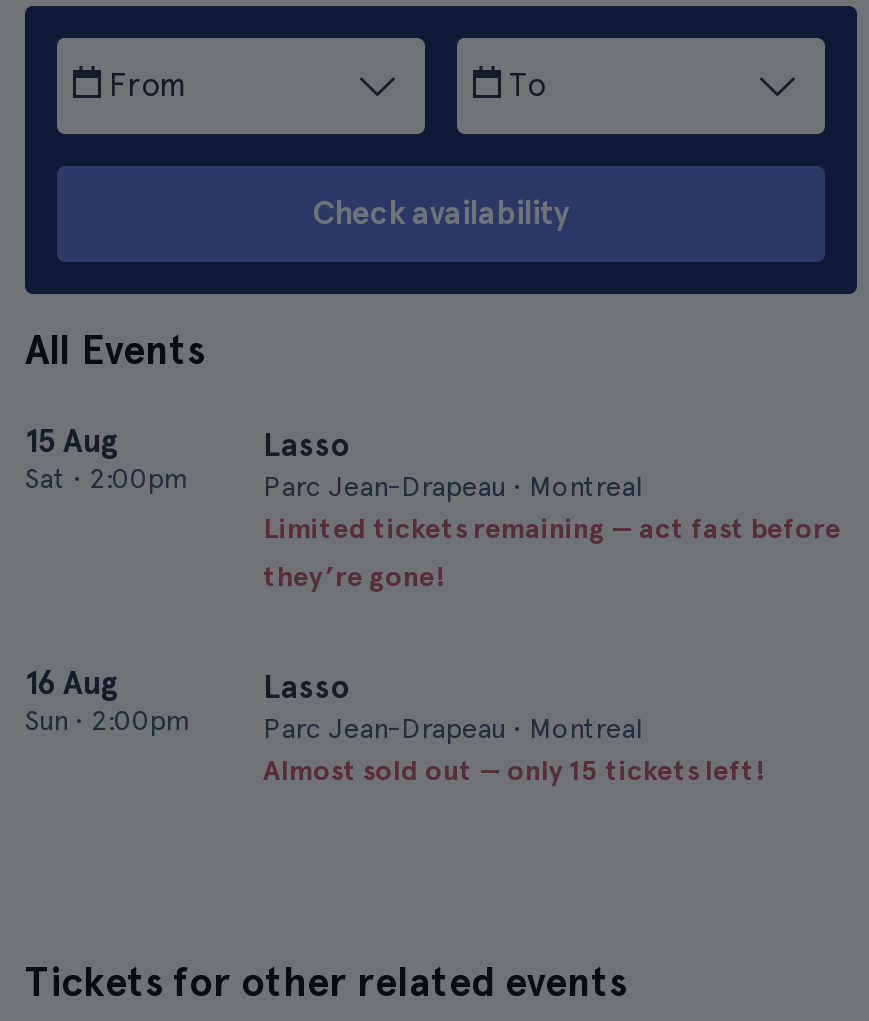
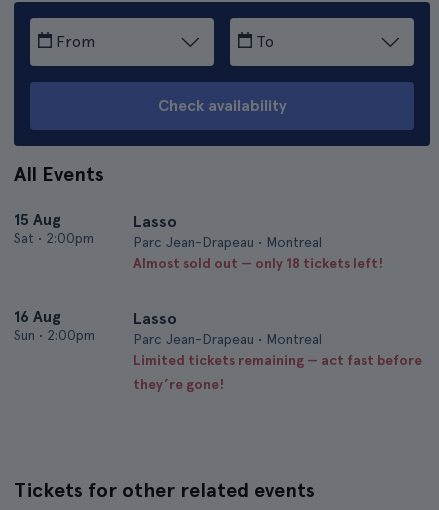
moved down: Limited tickets remaining — act fast before | they’re gone!

+ Almost sold out — only 18 tickets left!

moved up: 16 Aug | Sun • 2:00pm | Lasso | Parc Jean-Drapeau • Montreal

- Almost sold out — only 15 tickets left!
